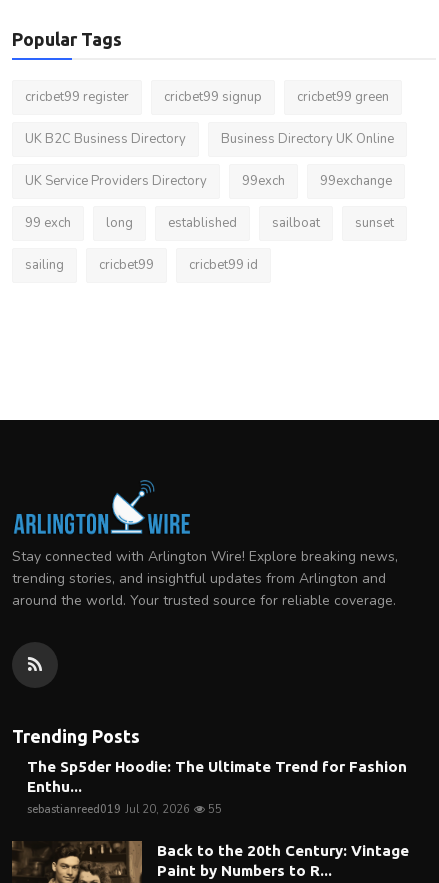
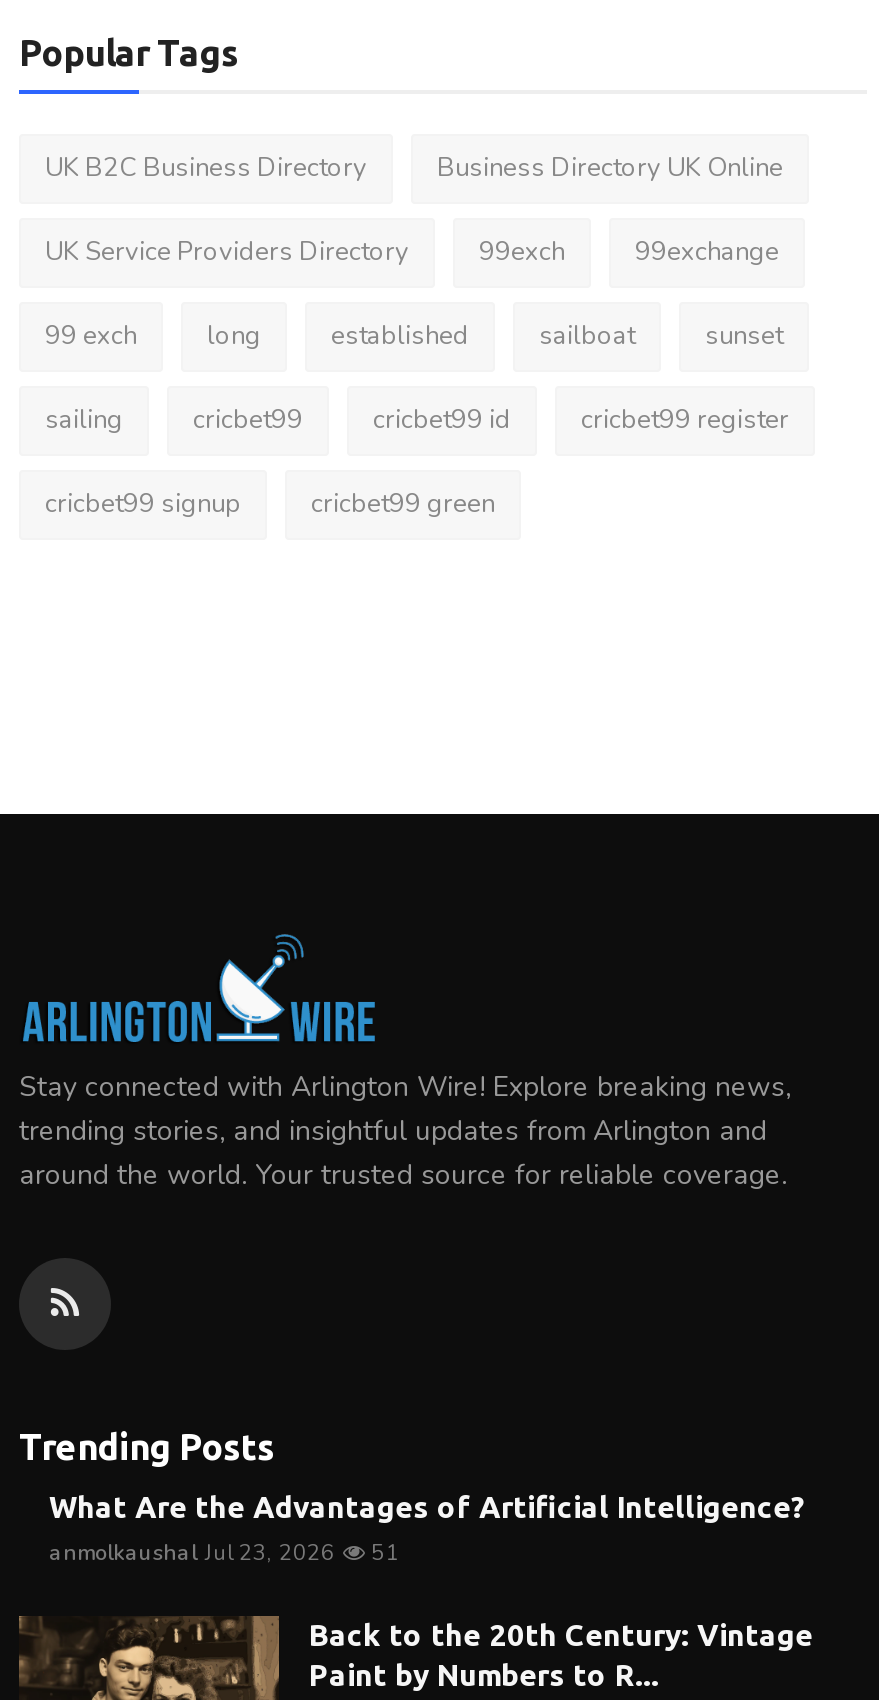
moved down: cricbet99 register | cricbet99 signup | cricbet99 green

moved up: UK B2C Business Directory | Business Directory UK Online | UK Service Providers Directory | ... | cricbet99 | cricbet99 id

- The Sp5der Hoodie: The Ultimate Trend for Fashion
- Enthu...
- sebastianreed019 Jul 20, 2026
- 55
+ What Are the Advantages of Artificial Intelligence?
+ anmolkaushal Jul 23, 2026
+ 51
